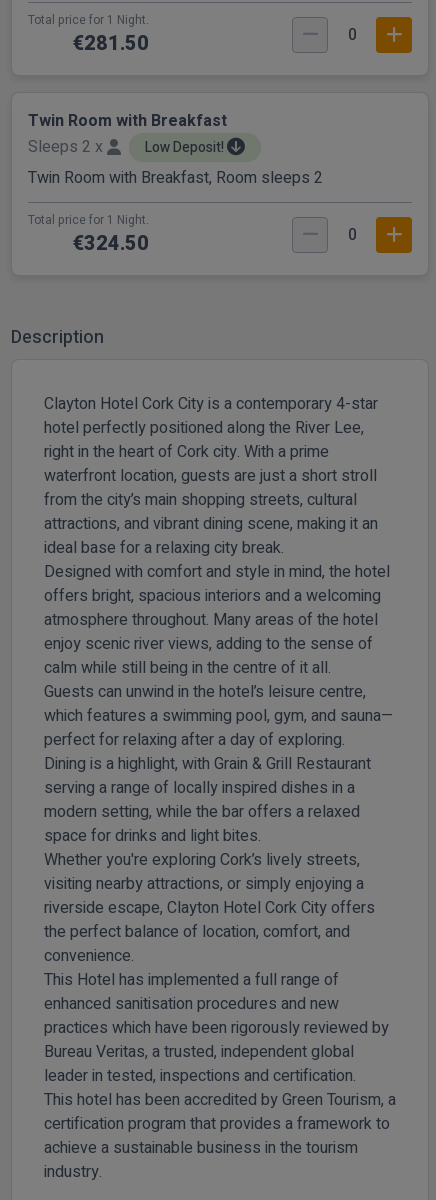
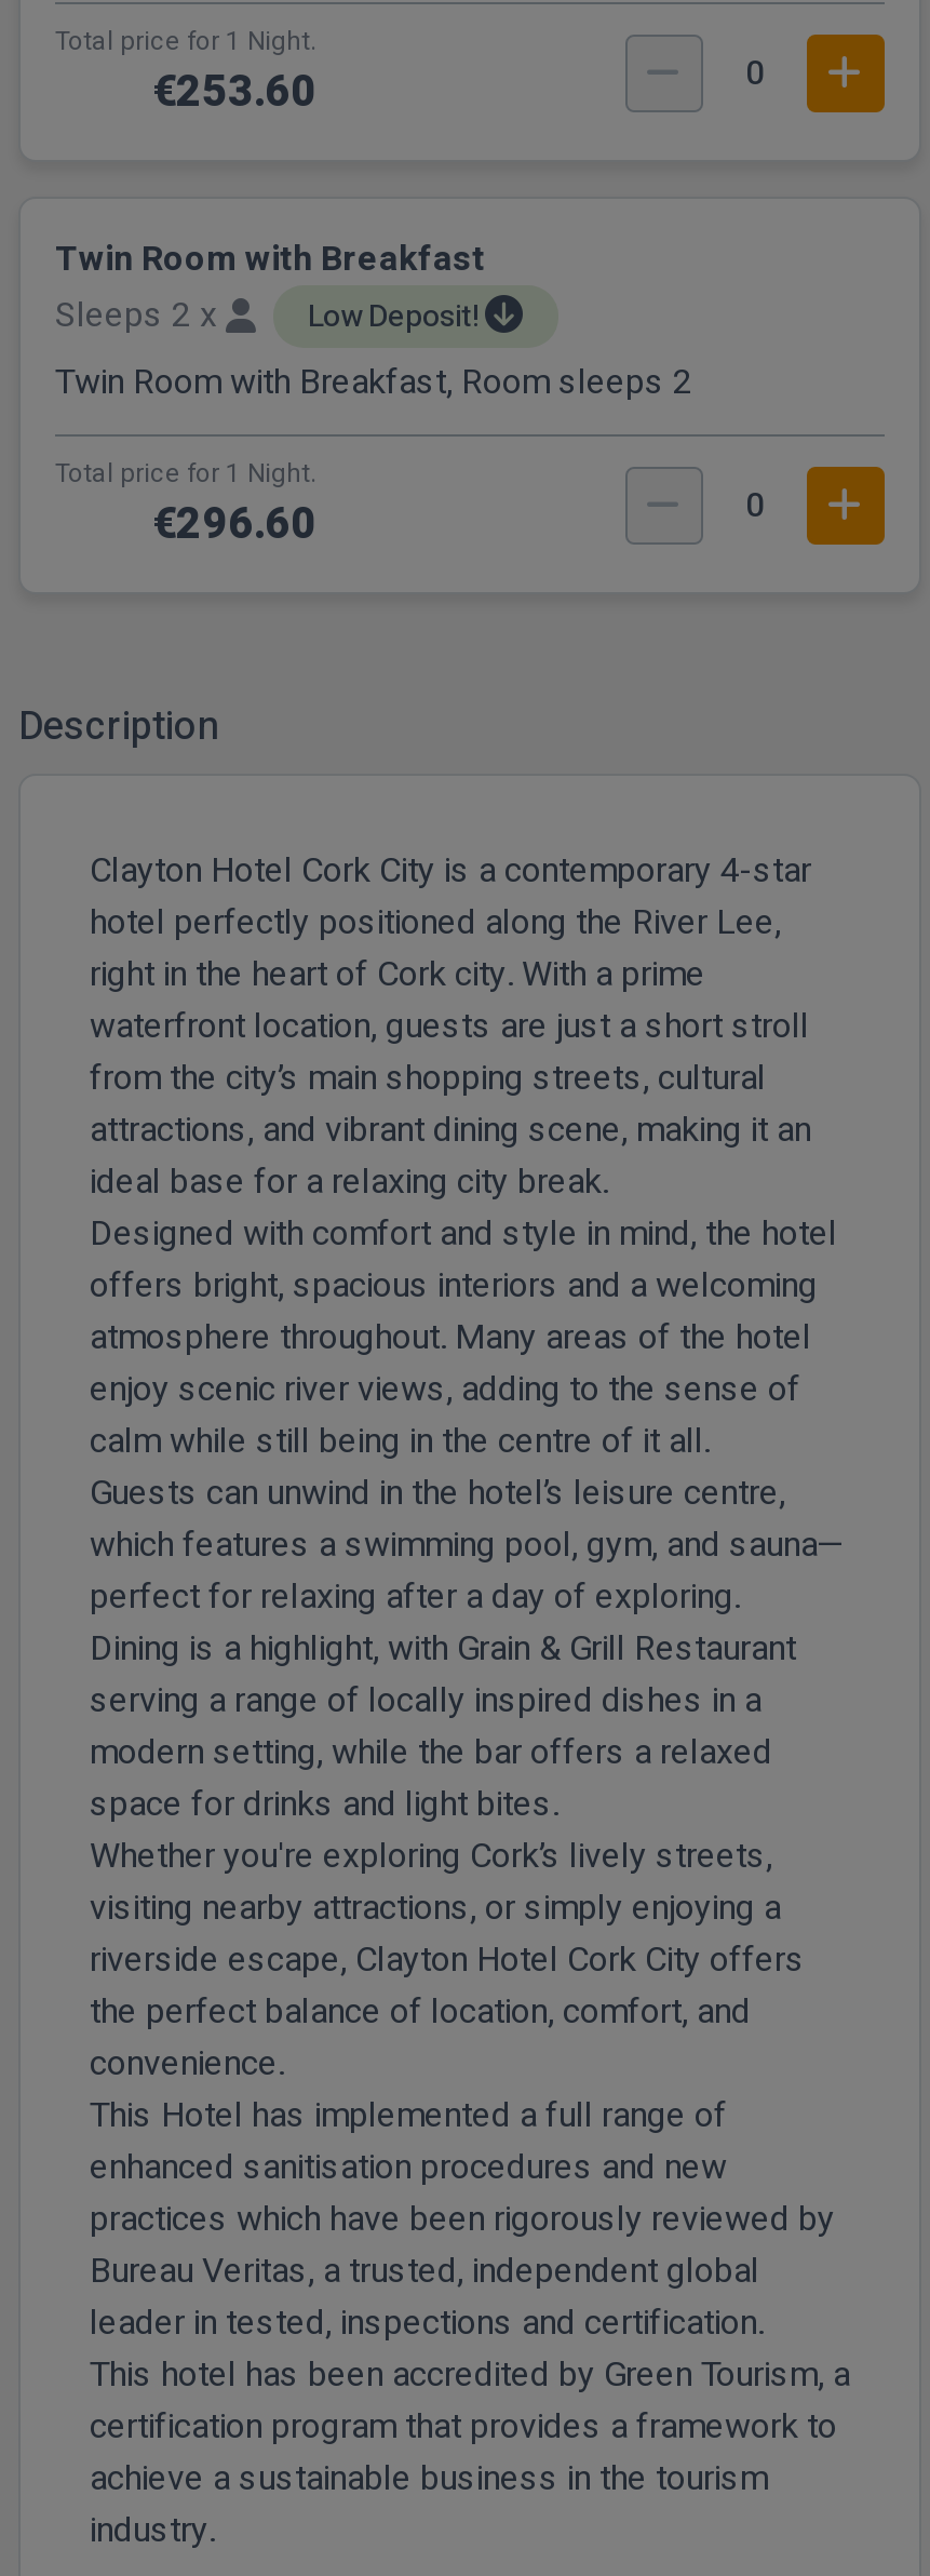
- €281.50
+ €253.60

- €324.50
+ €296.60
